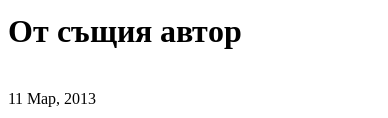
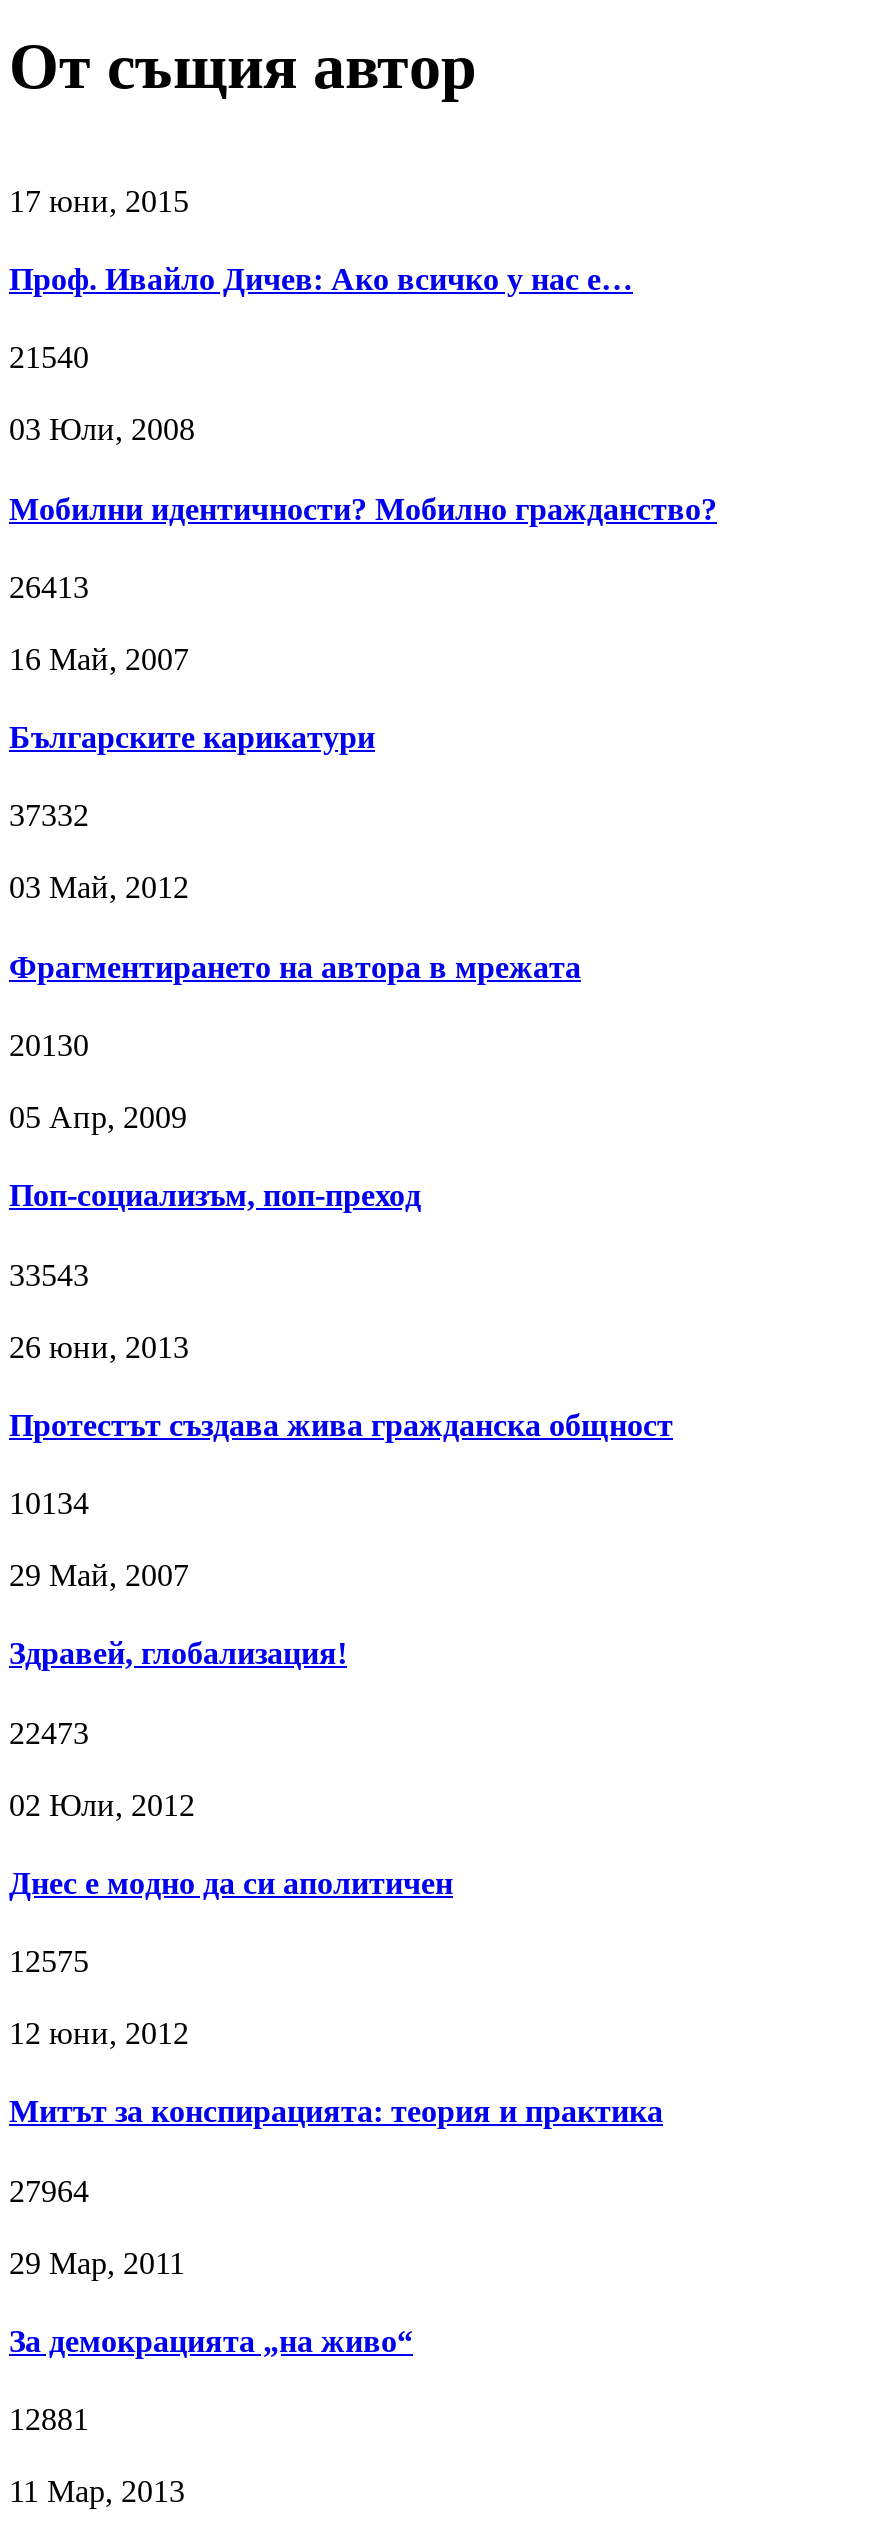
+ 17 юни, 2015
+ Проф. Ивайло Дичев: Ако всичко у нас е…
+ 21540
+ 03 Юли, 2008
+ Мобилни идентичности? Мобилно гражданство?
+ 26413
+ 16 Май, 2007
+ Българските карикатури
+ 37332
+ 03 Май, 2012
+ Фрагментирането на автора в мрежата
+ 20130
+ 05 Апр, 2009
+ Поп-социализъм, поп-преход
+ 33543
+ 26 юни, 2013
+ Протестът създава жива гражданска общност
+ 10134
+ 29 Май, 2007
+ Здравей, глобализация!
+ 22473
+ 02 Юли, 2012
+ Днес е модно да си аполитичен
+ 12575
+ 12 юни, 2012
+ Митът за конспирацията: теория и практика
+ 27964
+ 29 Мар, 2011
+ За демокрацията „на живо“
+ 12881
